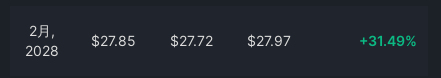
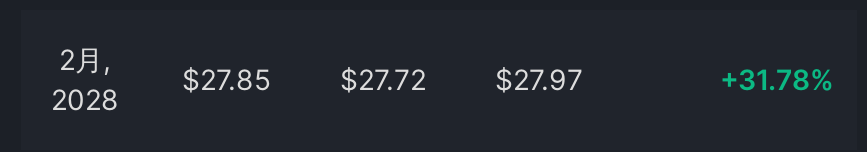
- +31.49%
+ +31.78%
